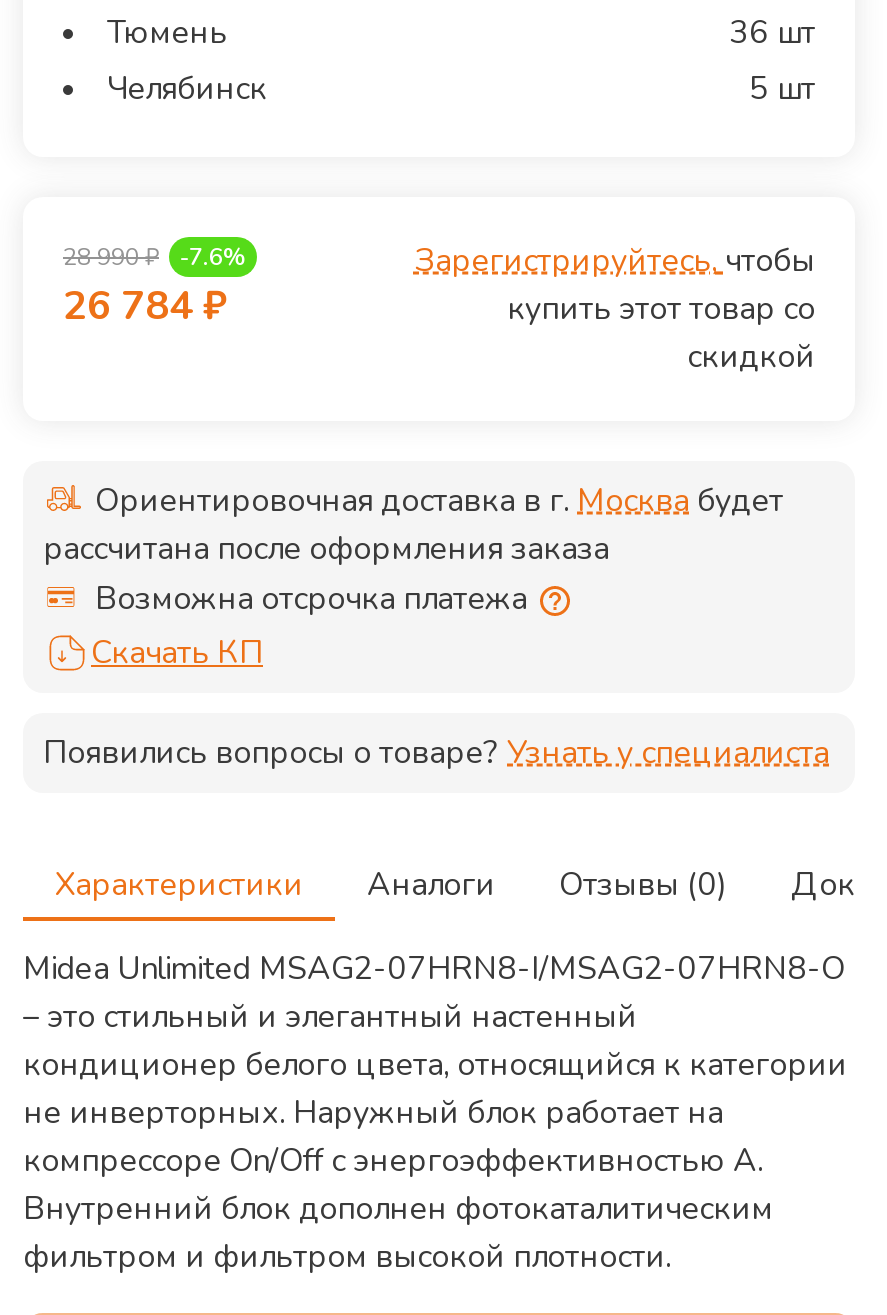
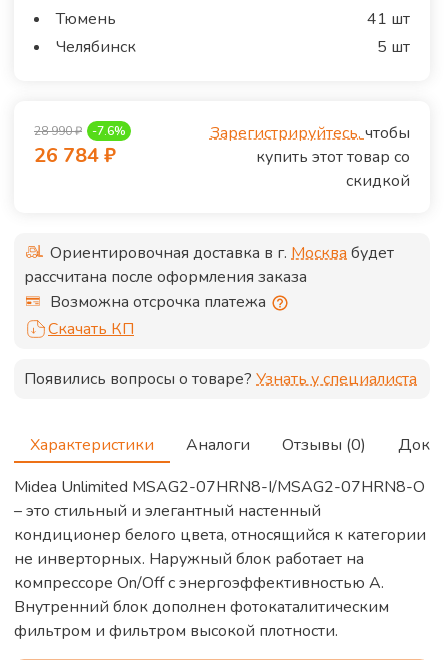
- 36 шт
+ 41 шт
